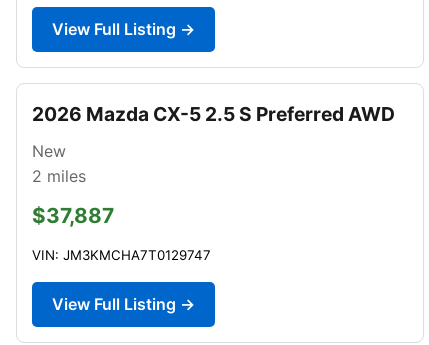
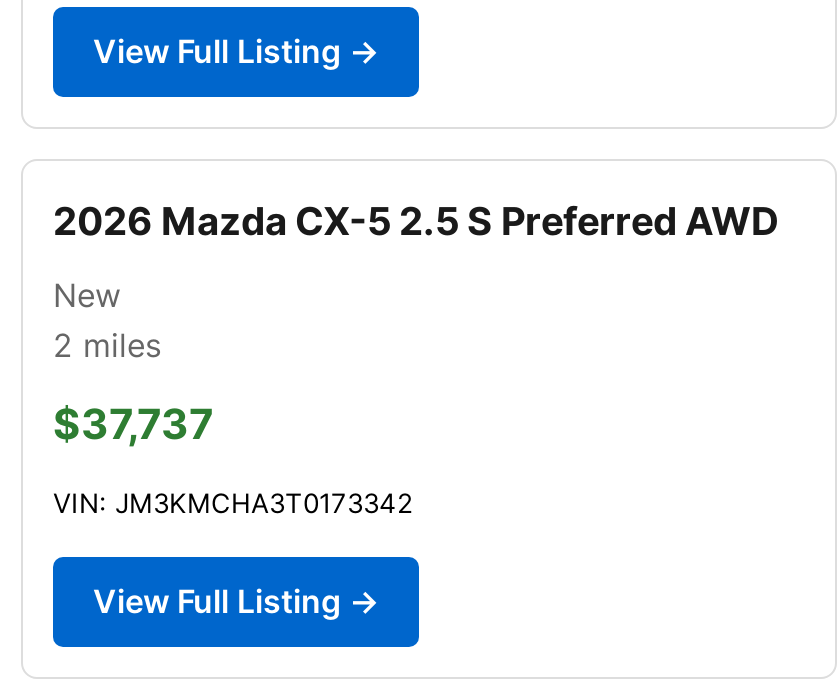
- $37,887
+ $37,737

- VIN: JM3KMCHA7T0129747
+ VIN: JM3KMCHA3T0173342
